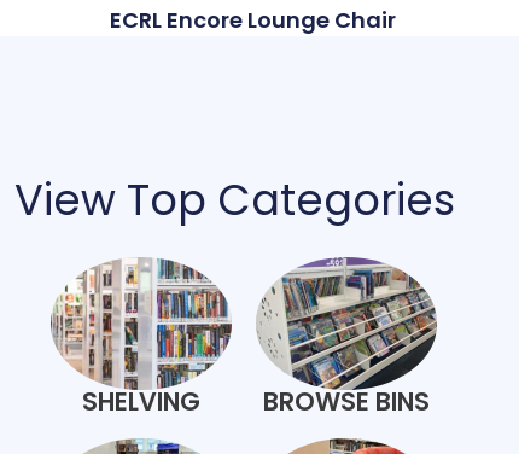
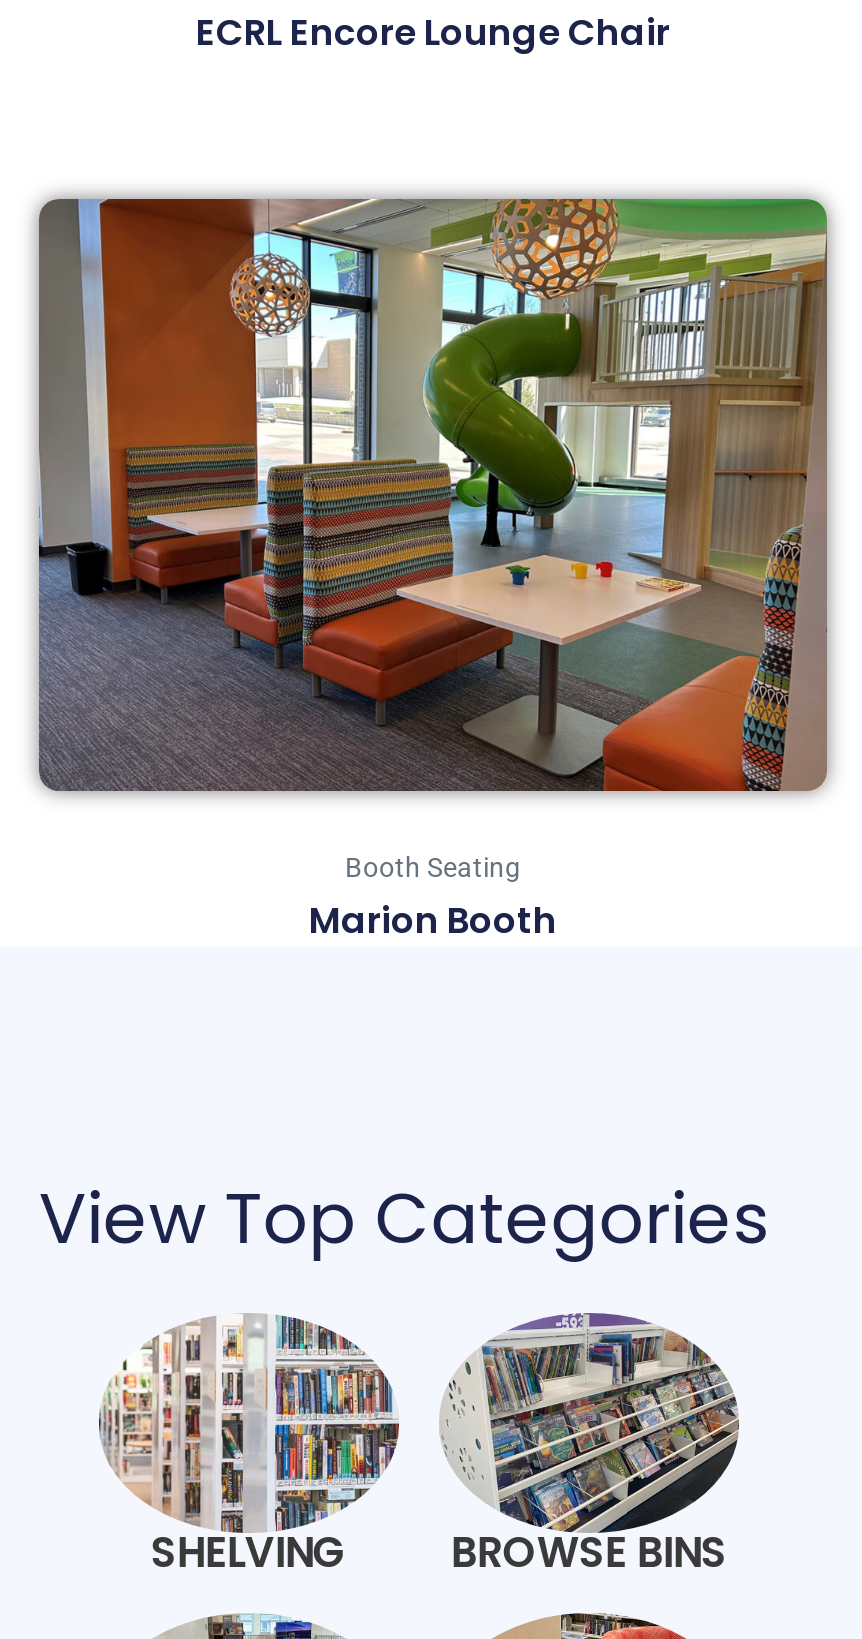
+ [image]
+ Booth Seating
+ Marion Booth
